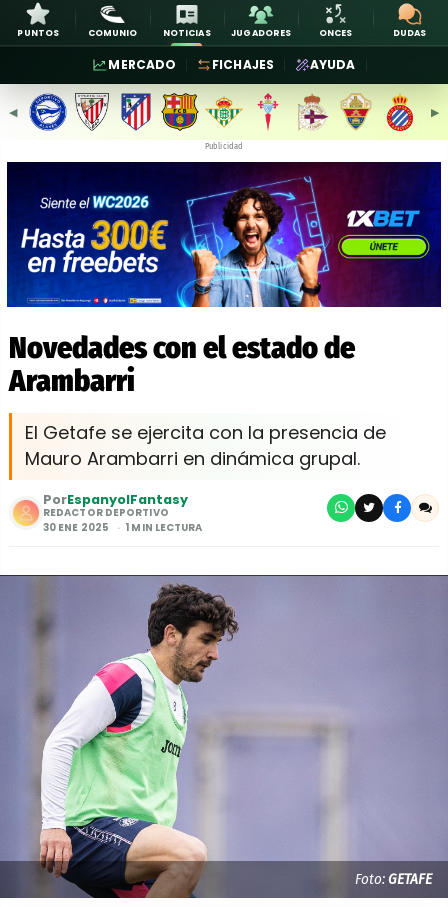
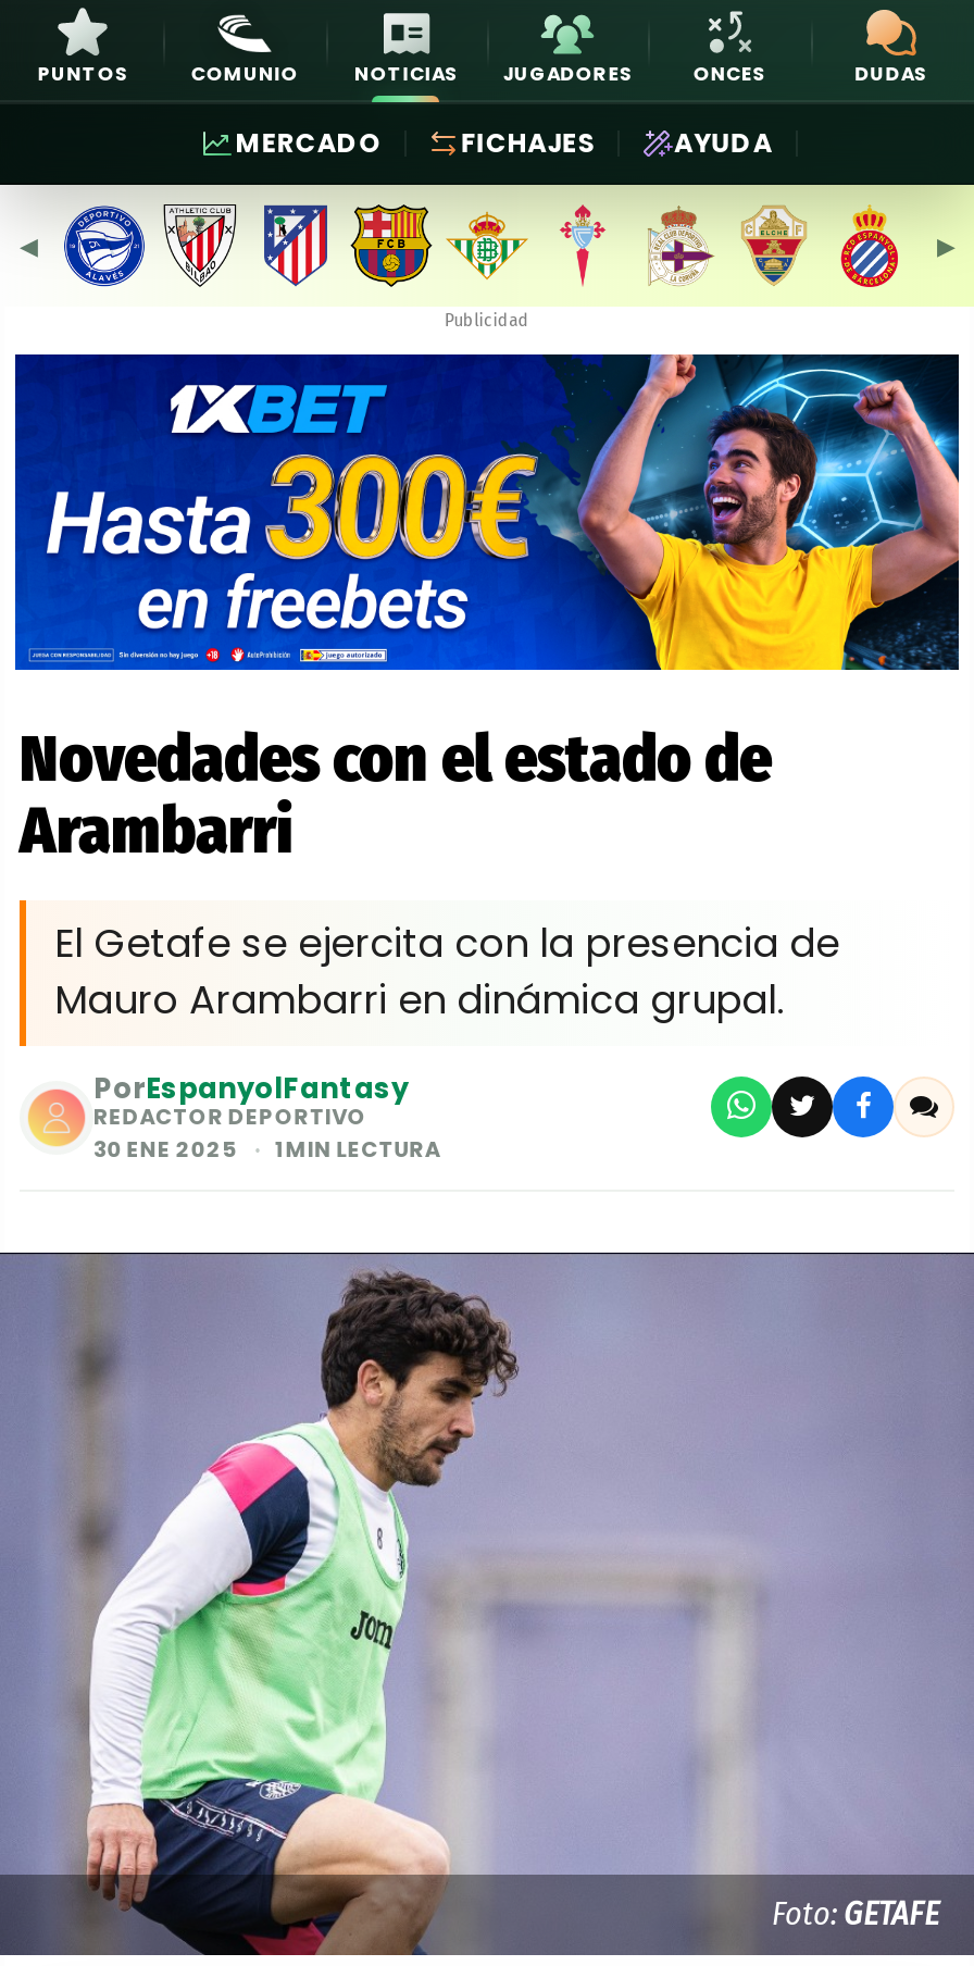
- [image]
+ [image]
